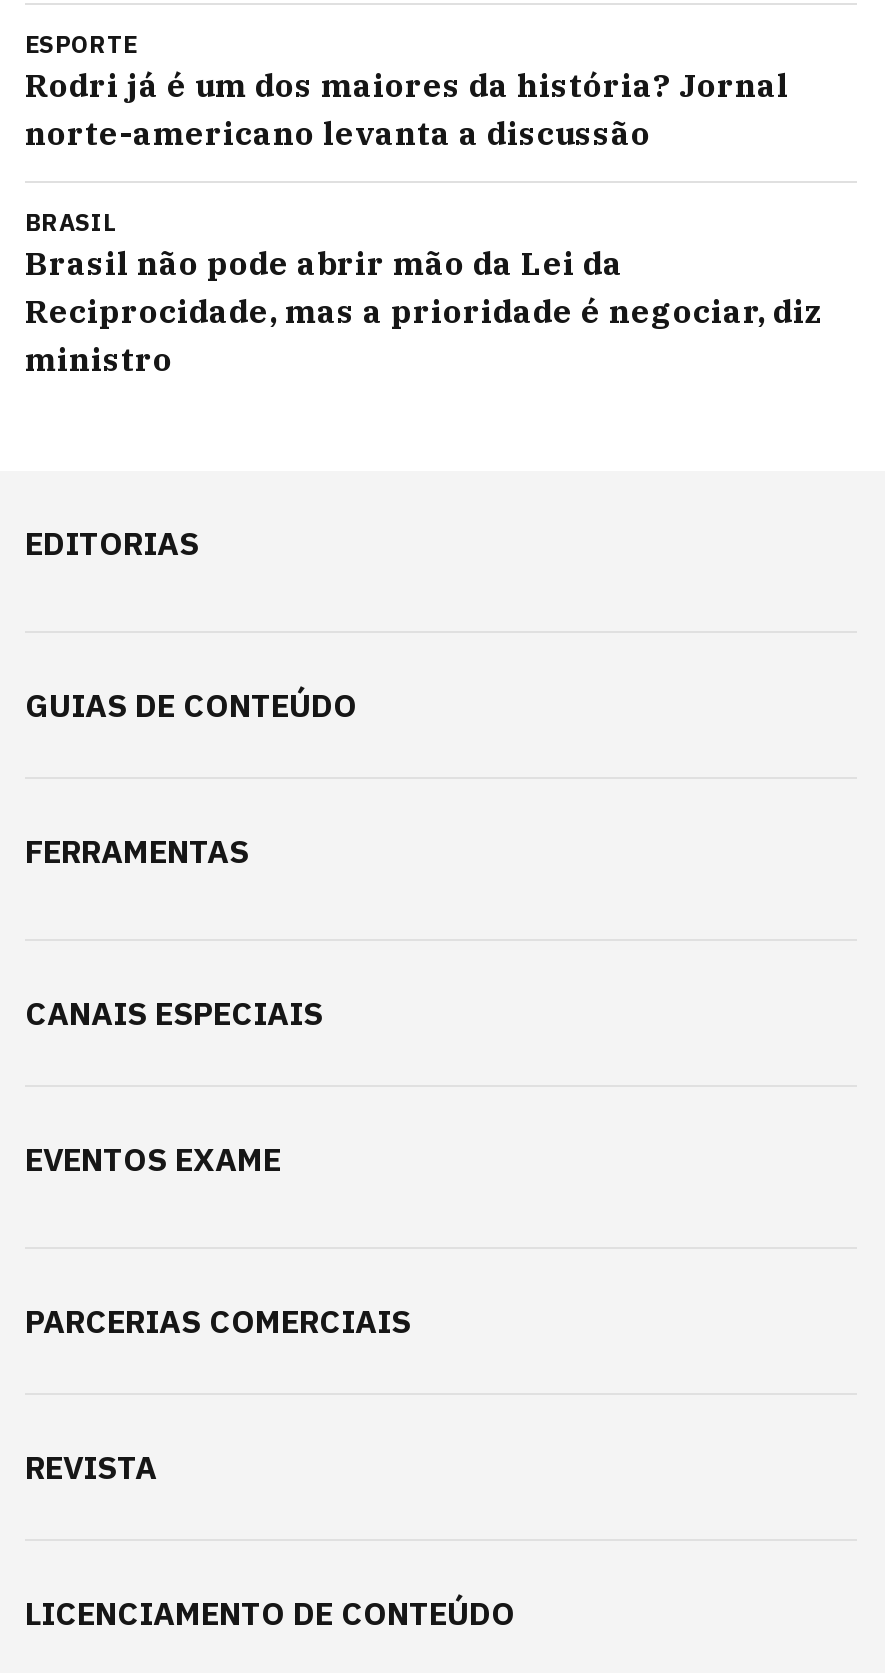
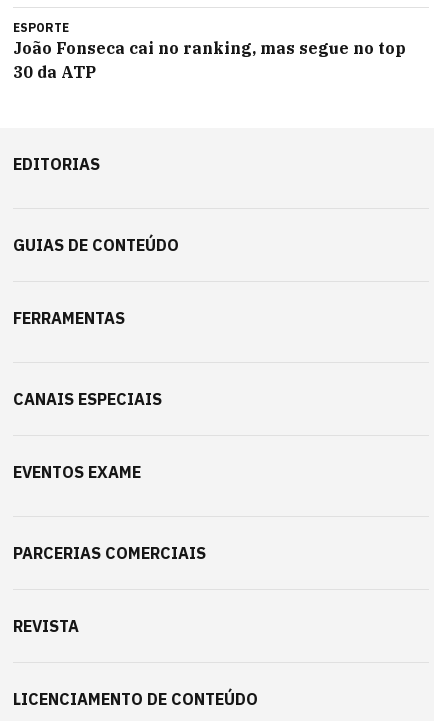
- Rodri já é um dos maiores da história? Jornal
- norte-americano levanta a discussão
- BRASIL
- Brasil não pode abrir mão da Lei da
- Reciprocidade, mas a prioridade é negociar, diz
- ministro
+ João Fonseca cai no ranking, mas segue no top
+ 30 da ATP
